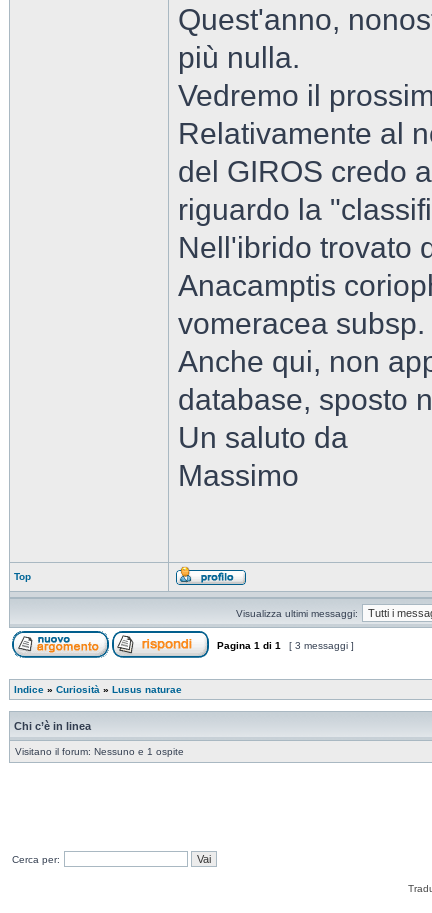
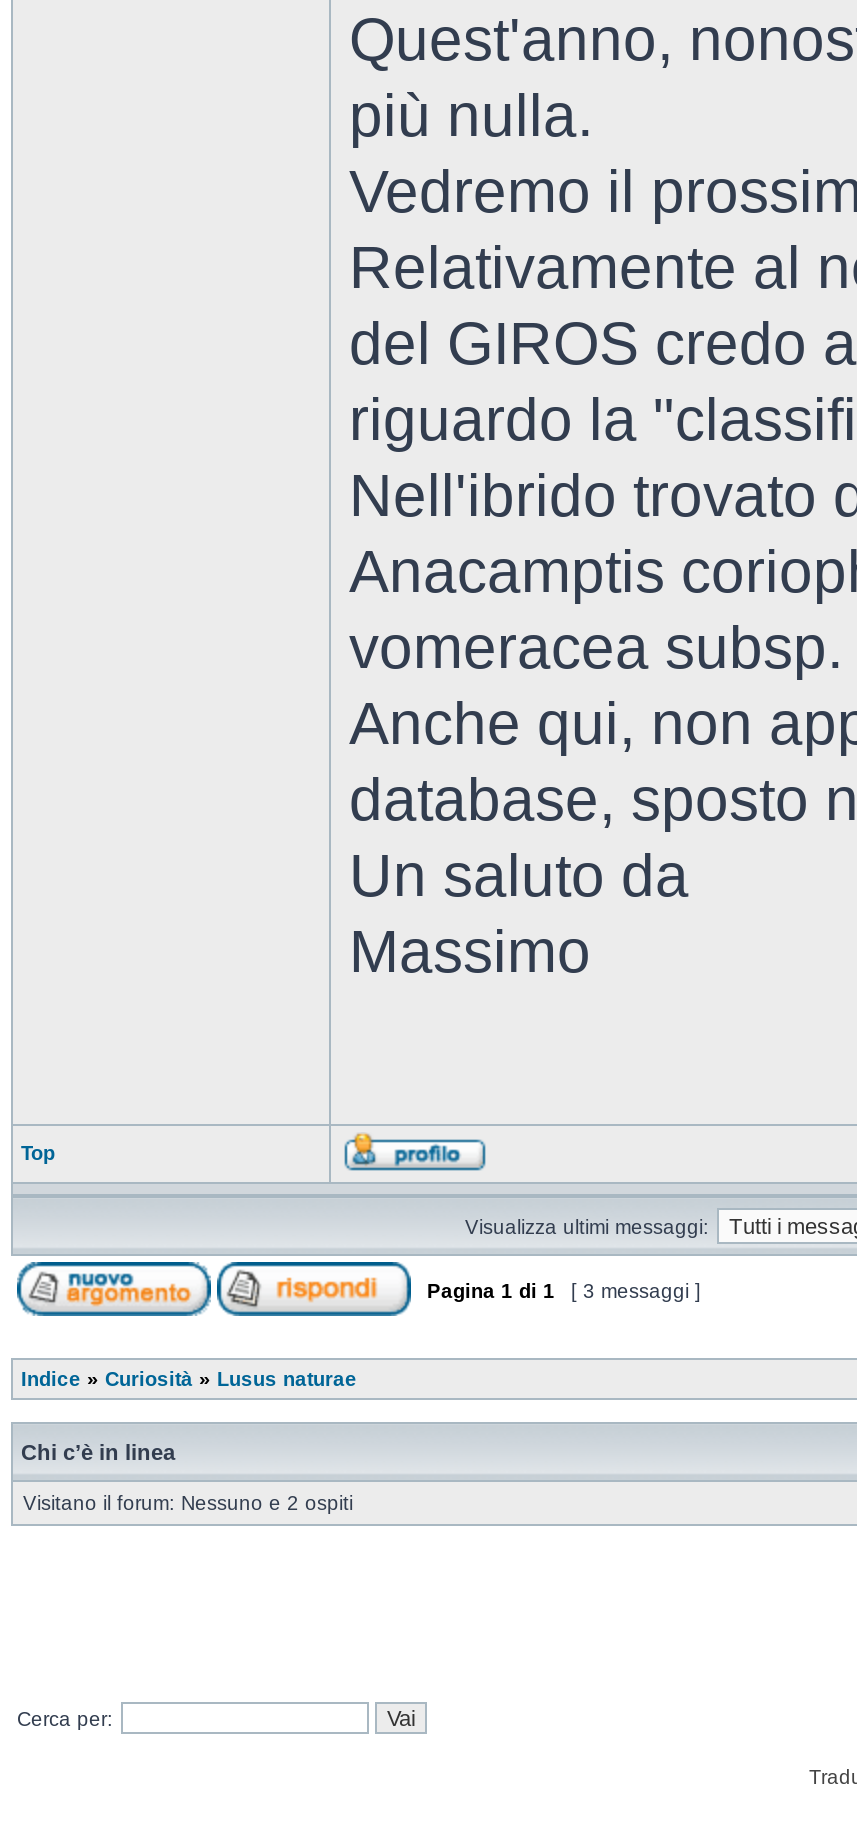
- Visitano il forum: Nessuno e 1 ospite
+ Visitano il forum: Nessuno e 2 ospiti
